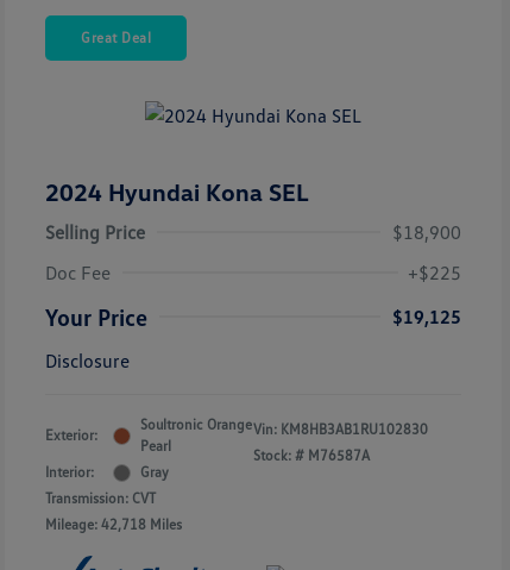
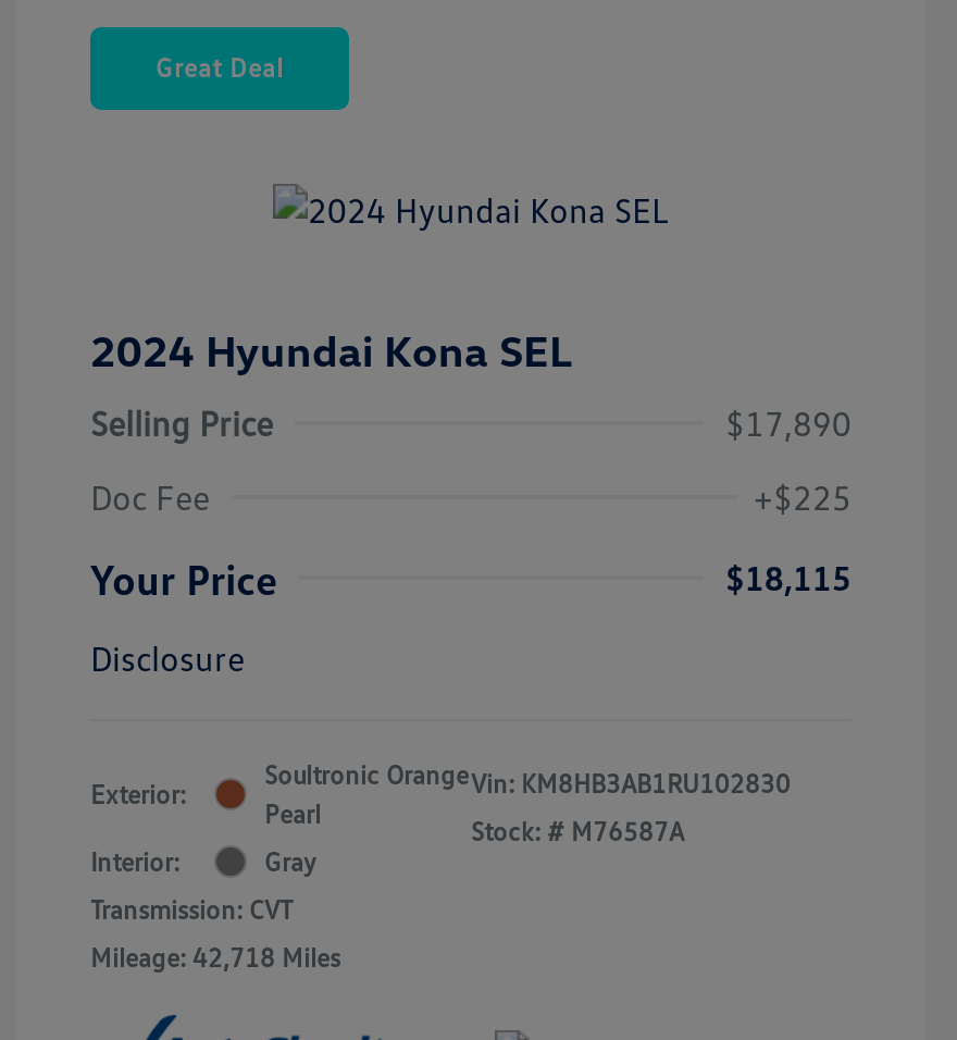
- $18,900
+ $17,890

- $19,125
+ $18,115
